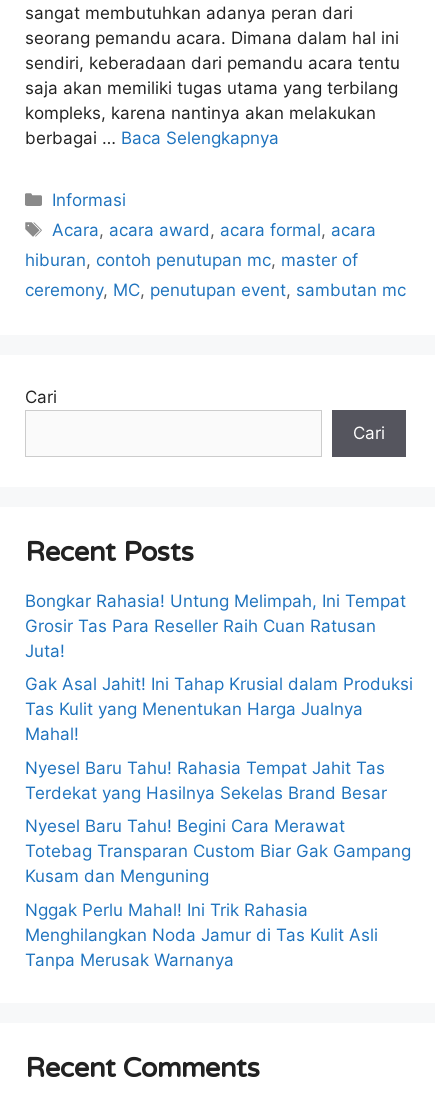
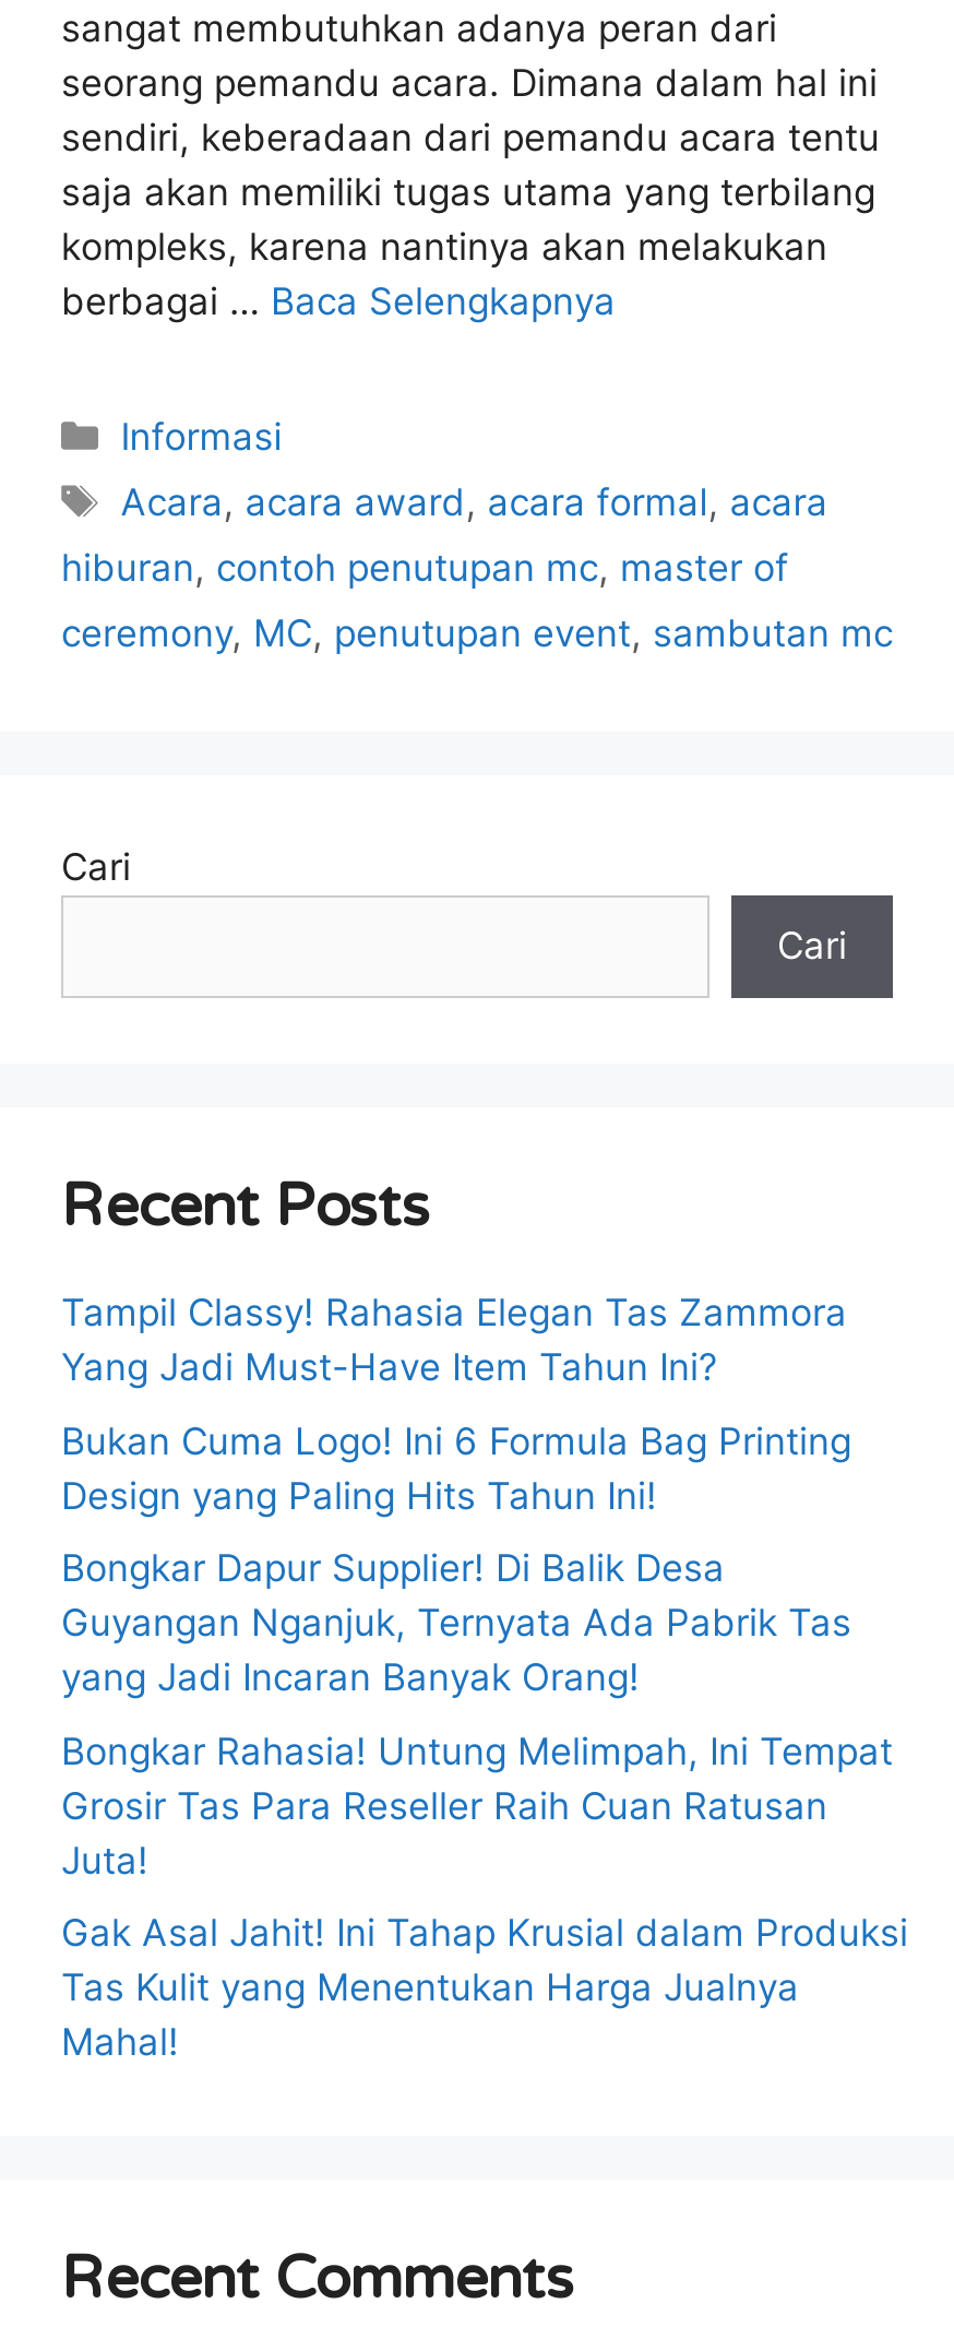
+ Tampil Classy! Rahasia Elegan Tas Zammora
+ Yang Jadi Must-Have Item Tahun Ini?
+ Bukan Cuma Logo! Ini 6 Formula Bag Printing
+ Design yang Paling Hits Tahun Ini!
+ Bongkar Dapur Supplier! Di Balik Desa
+ Guyangan Nganjuk, Ternyata Ada Pabrik Tas
+ yang Jadi Incaran Banyak Orang!

moved down: Bongkar Rahasia! Untung Melimpah, Ini Tempat | Grosir Tas Para Reseller Raih Cuan Ratusan | Juta! | Gak Asal Jahit! Ini Tahap Krusial dalam Produksi | Tas Kulit yang Menentukan Harga Jualnya | Mahal!

- Nyesel Baru Tahu! Rahasia Tempat Jahit Tas
- Terdekat yang Hasilnya Sekelas Brand Besar
- Nyesel Baru Tahu! Begini Cara Merawat
- Totebag Transparan Custom Biar Gak Gampang
- Kusam dan Menguning
- Nggak Perlu Mahal! Ini Trik Rahasia
- Menghilangkan Noda Jamur di Tas Kulit Asli
- Tanpa Merusak Warnanya
